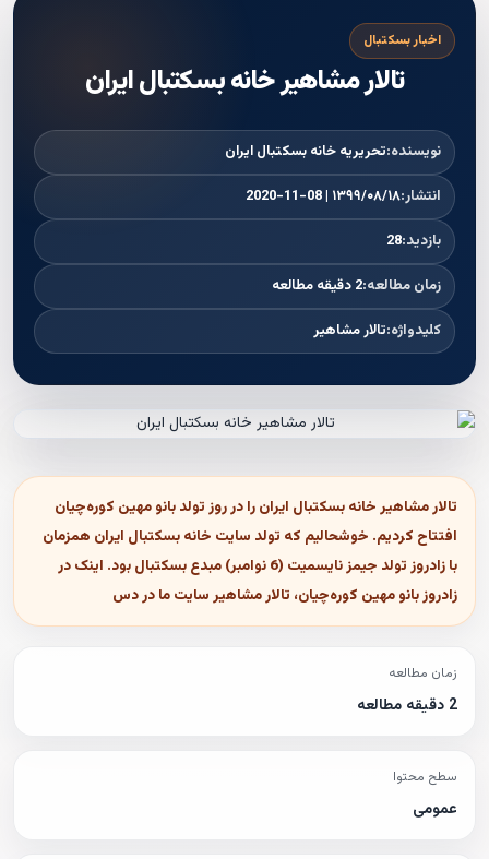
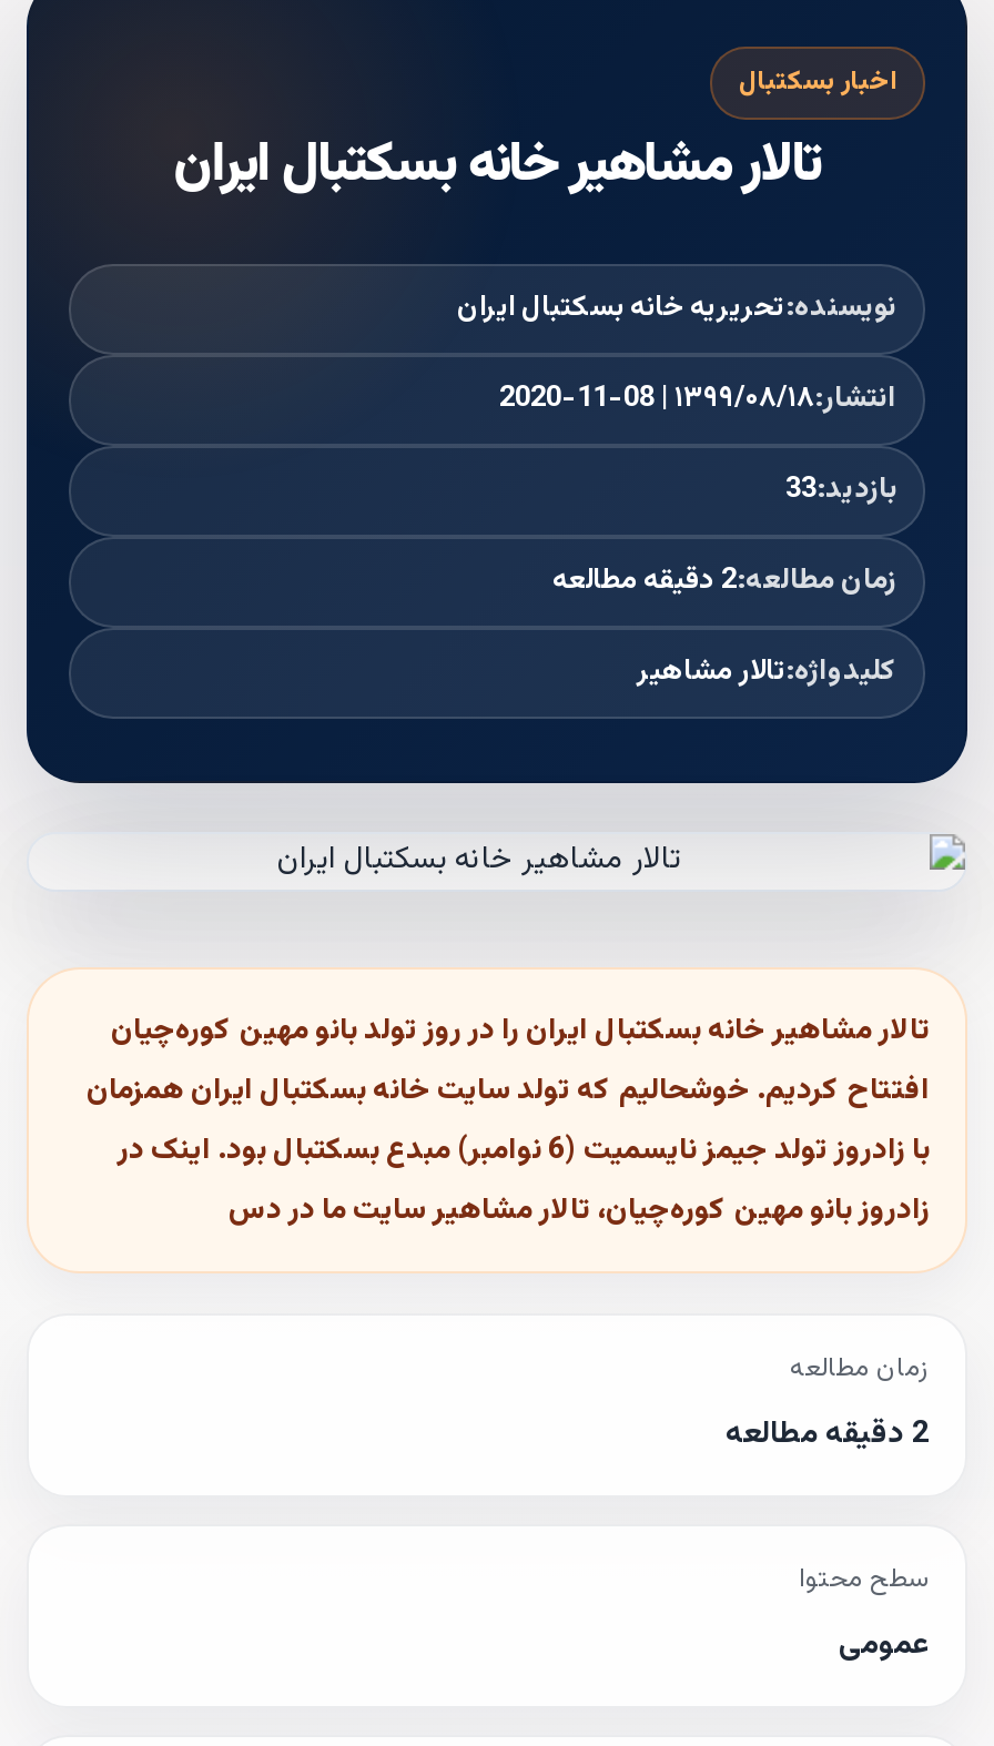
- بازدید:28
+ بازدید:33
